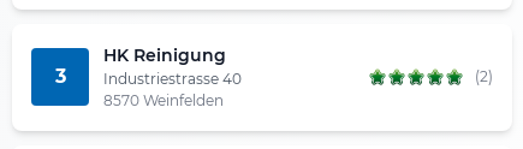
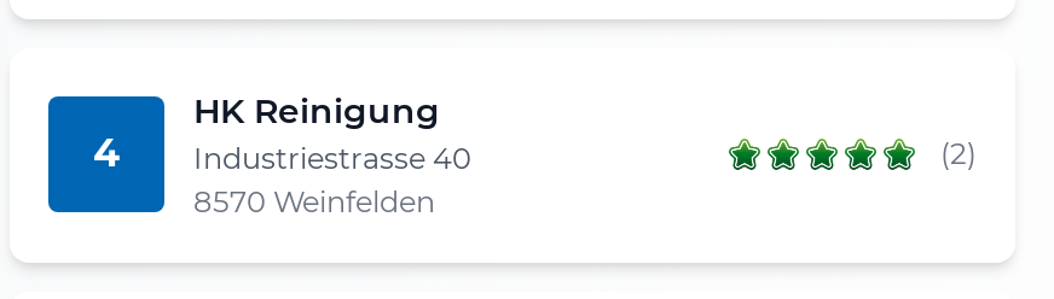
- 3
+ 4
